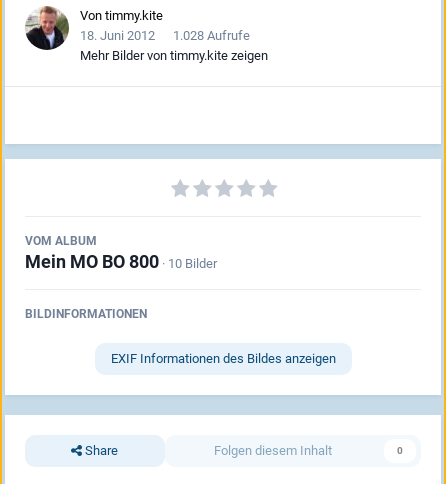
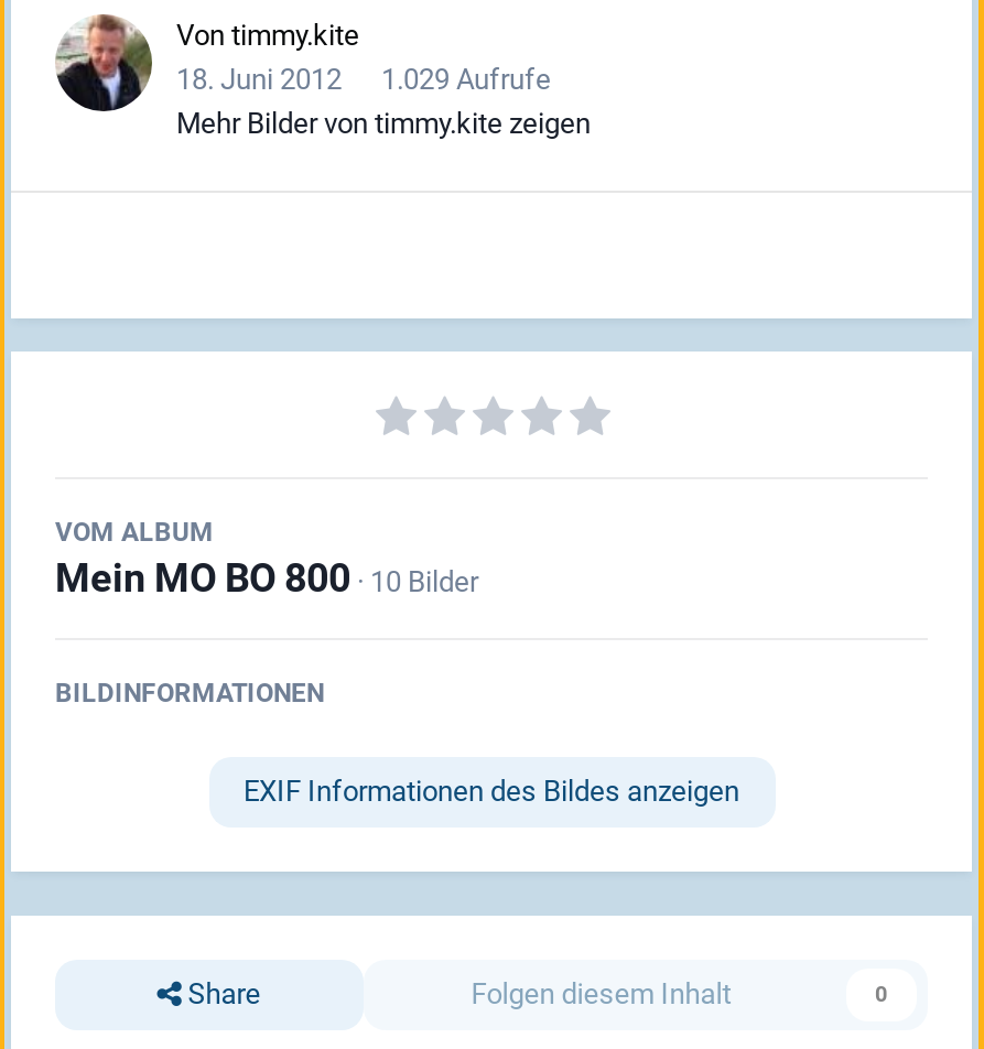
- 18. Juni 2012 1.028 Aufrufe
+ 18. Juni 2012 1.029 Aufrufe
